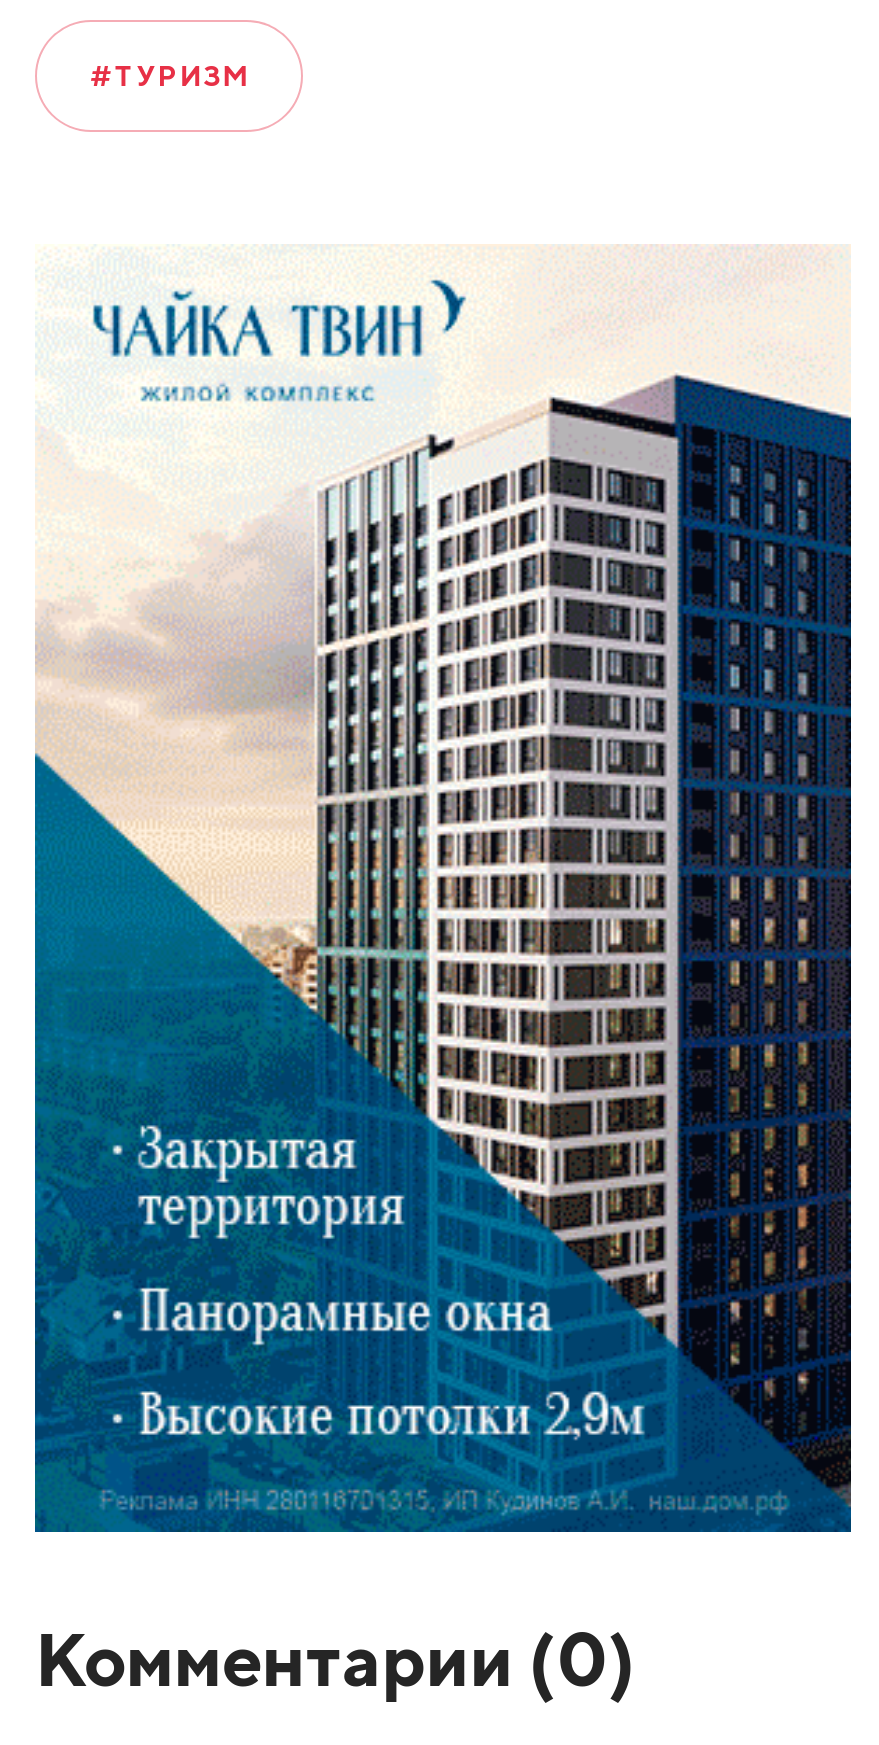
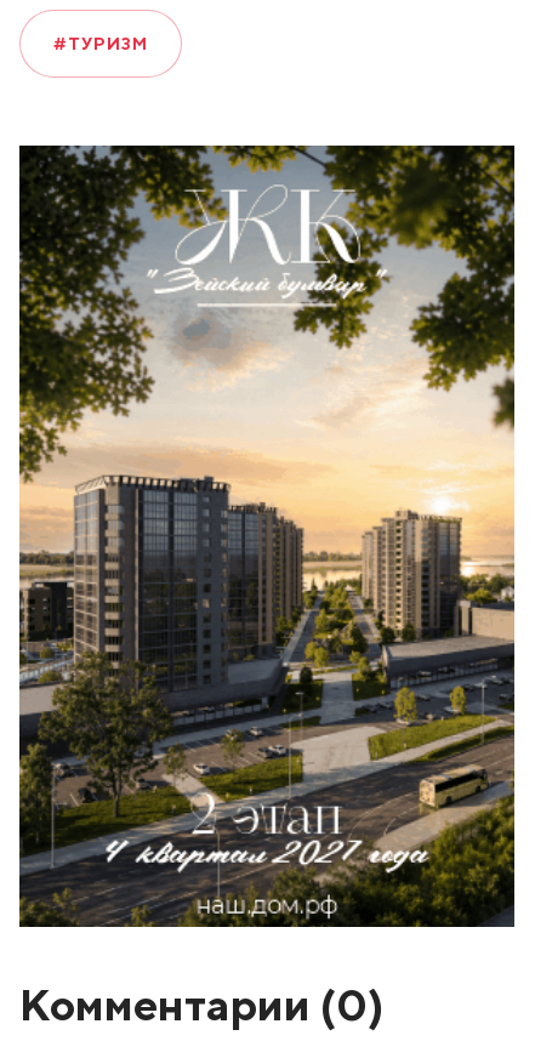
- [image]
+ [image]
